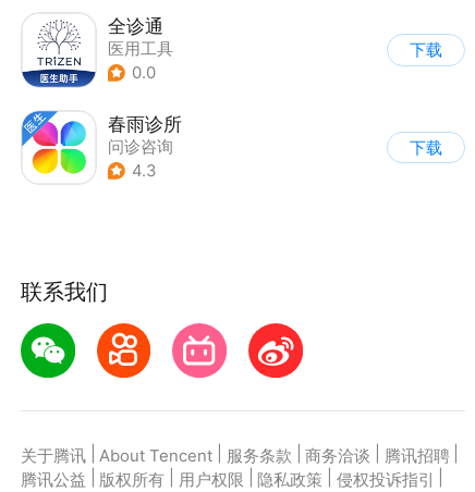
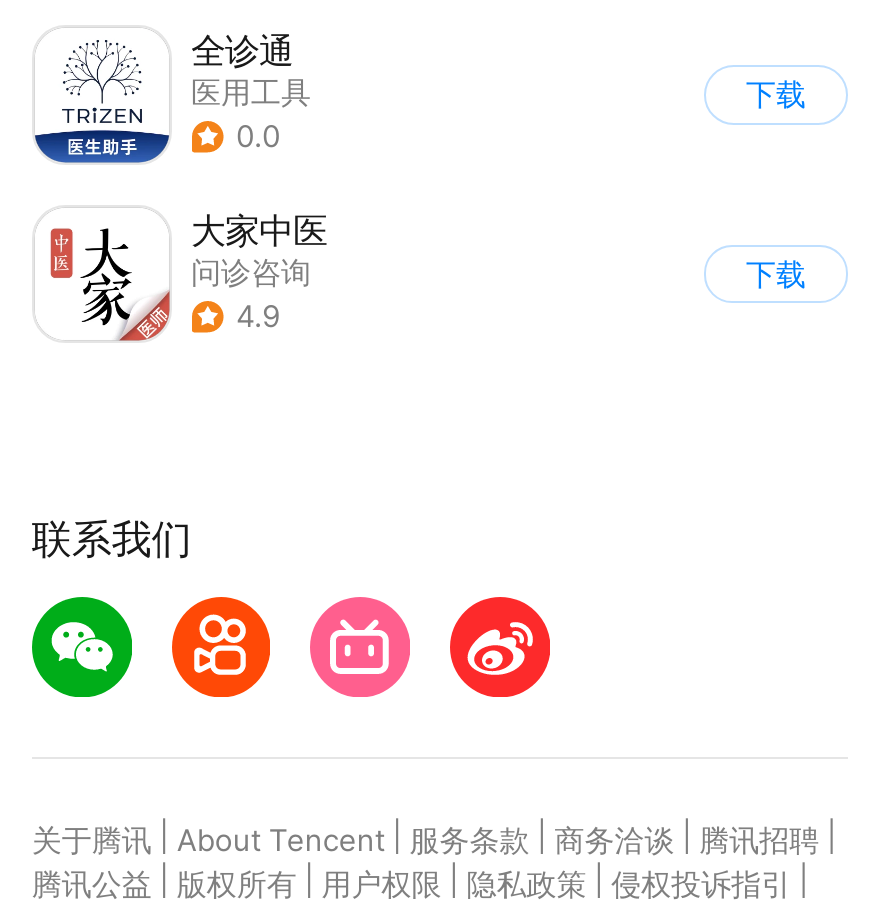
- [image]
- 春雨诊所
+ [image]
+ 大家中医

- 4.3
+ 4.9
